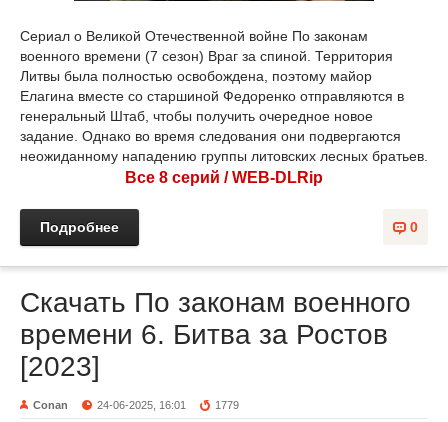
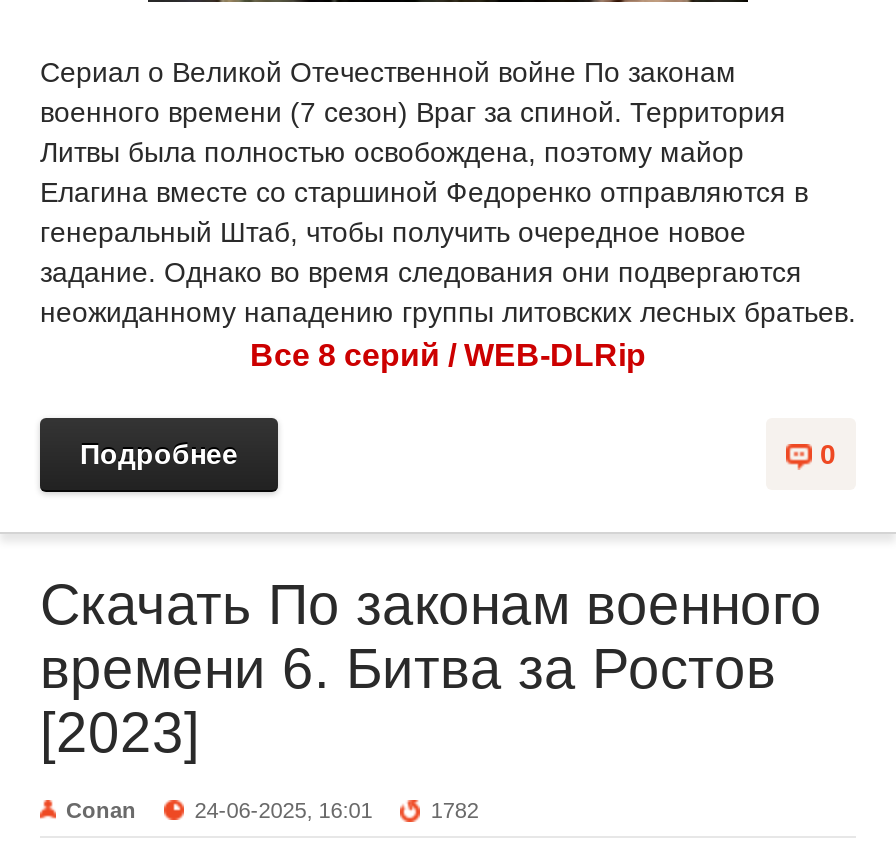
- 1779
+ 1782
